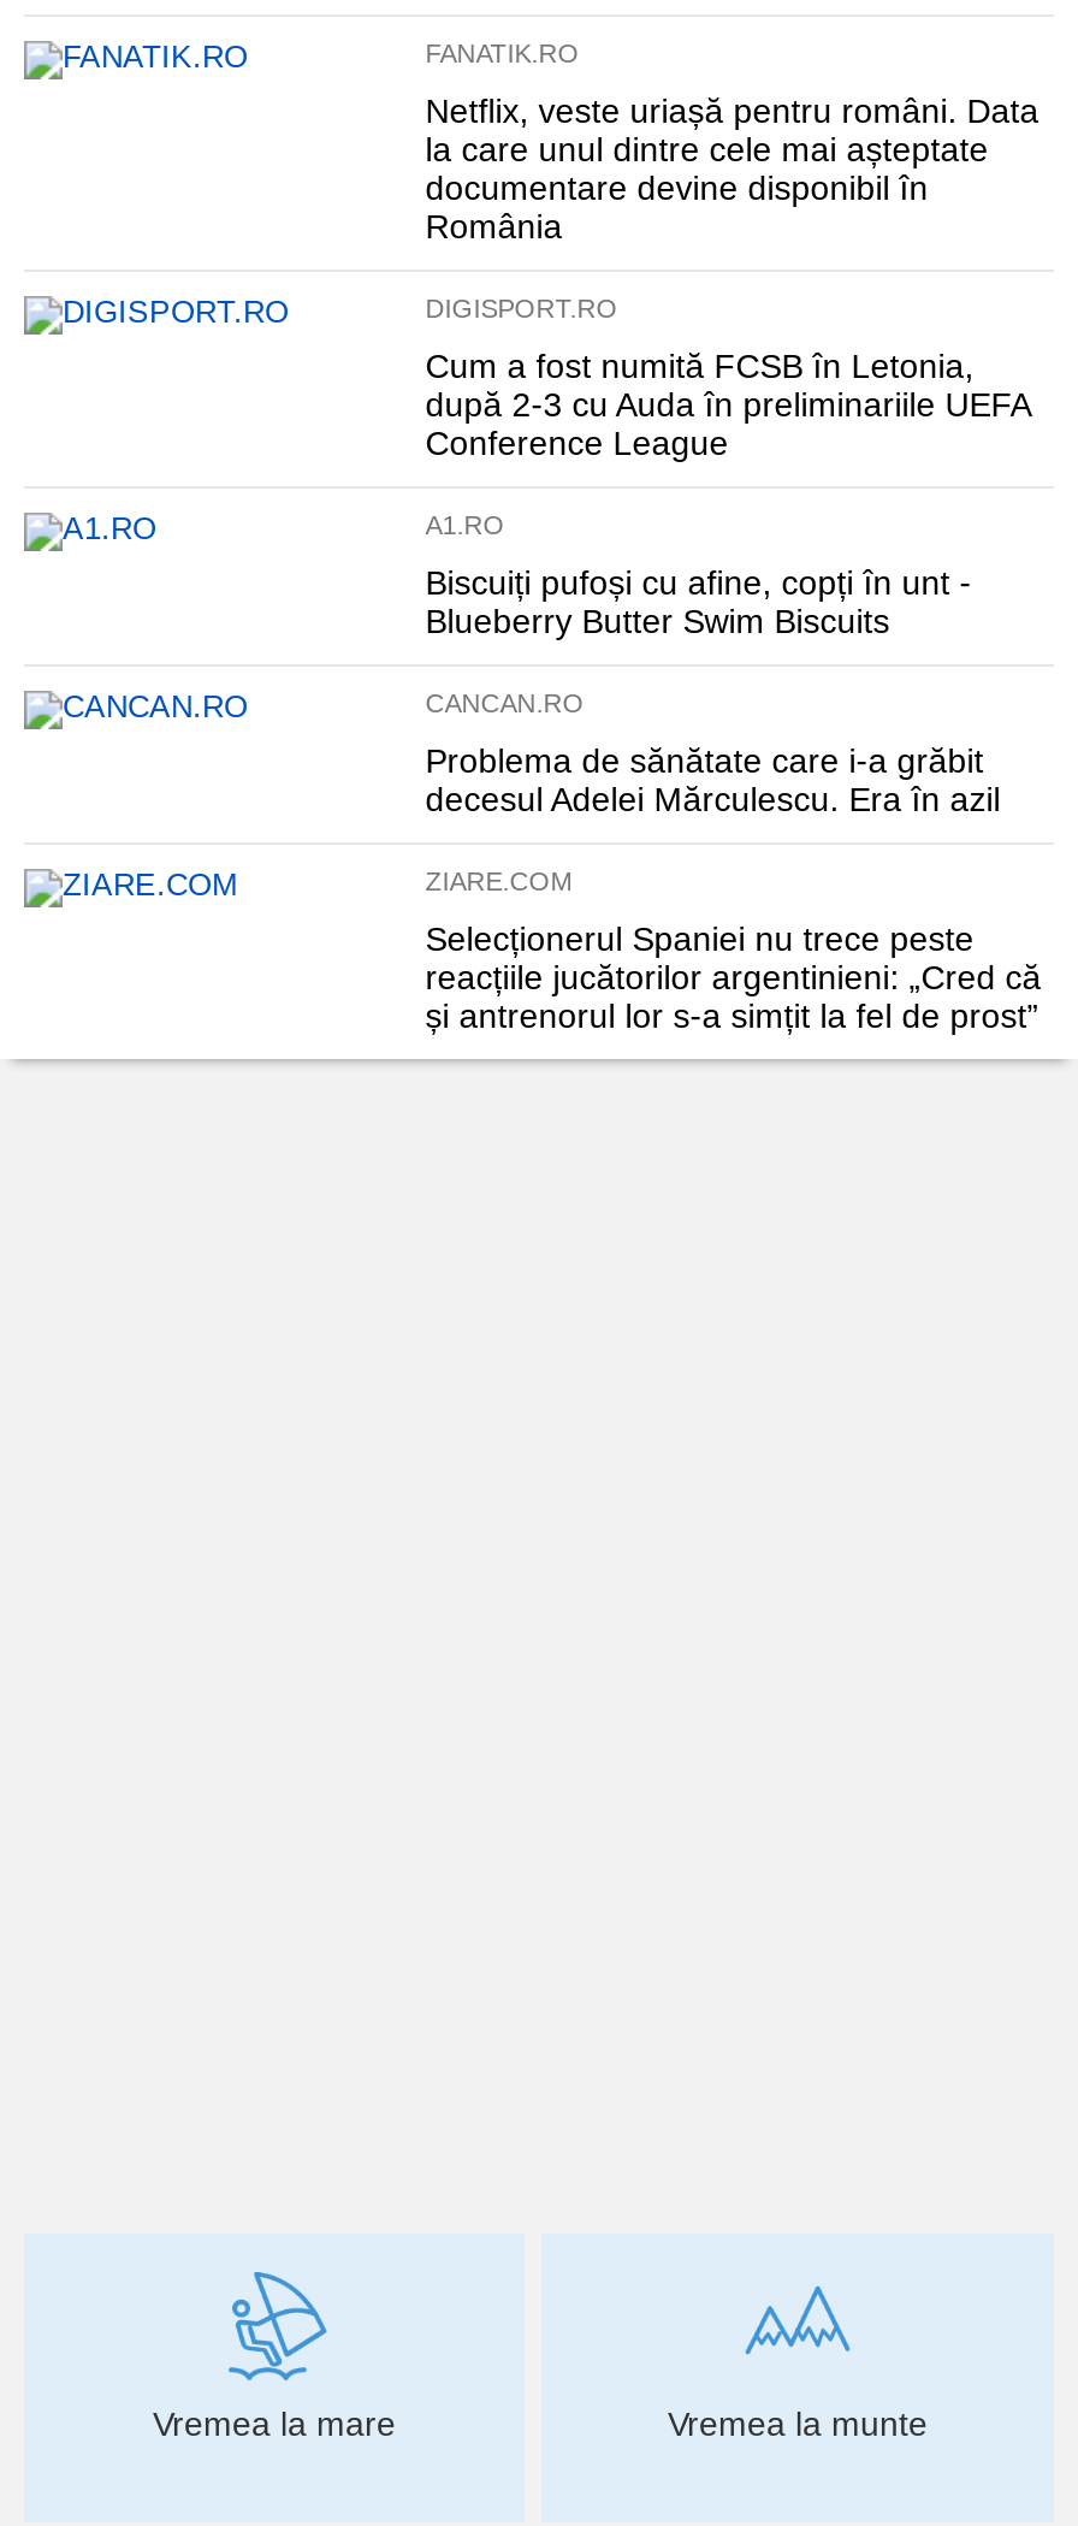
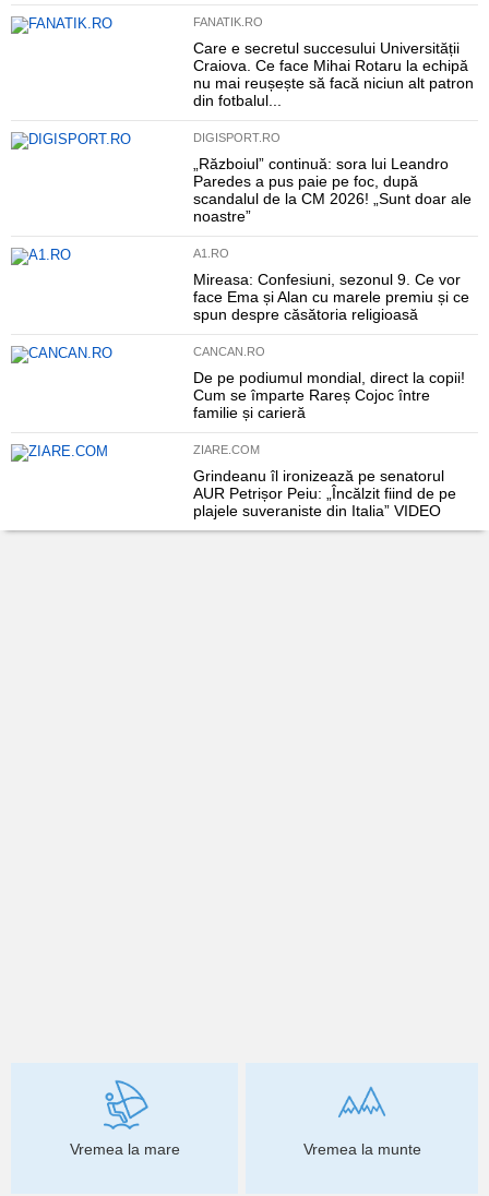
- Netflix, veste uriașă pentru români. Data
- la care unul dintre cele mai așteptate
- documentare devine disponibil în
- România
+ Care e secretul succesului Universității
+ Craiova. Ce face Mihai Rotaru la echipă
+ nu mai reușește să facă niciun alt patron
+ din fotbalul...

- Cum a fost numită FCSB în Letonia,
- după 2-3 cu Auda în preliminariile UEFA
- Conference League
+ „Războiul” continuă: sora lui Leandro
+ Paredes a pus paie pe foc, după
+ scandalul de la CM 2026! „Sunt doar ale
+ noastre”

- Biscuiți pufoși cu afine, copți în unt -
- Blueberry Butter Swim Biscuits
+ Mireasa: Confesiuni, sezonul 9. Ce vor
+ face Ema și Alan cu marele premiu și ce
+ spun despre căsătoria religioasă

- Problema de sănătate care i-a grăbit
- decesul Adelei Mărculescu. Era în azil
+ De pe podiumul mondial, direct la copii!
+ Cum se împarte Rareș Cojoc între
+ familie și carieră

- Selecționerul Spaniei nu trece peste
- reacțiile jucătorilor argentinieni: „Cred că
- și antrenorul lor s-a simțit la fel de prost”
+ Grindeanu îl ironizează pe senatorul
+ AUR Petrișor Peiu: „Încălzit fiind de pe
+ plajele suveraniste din Italia” VIDEO
